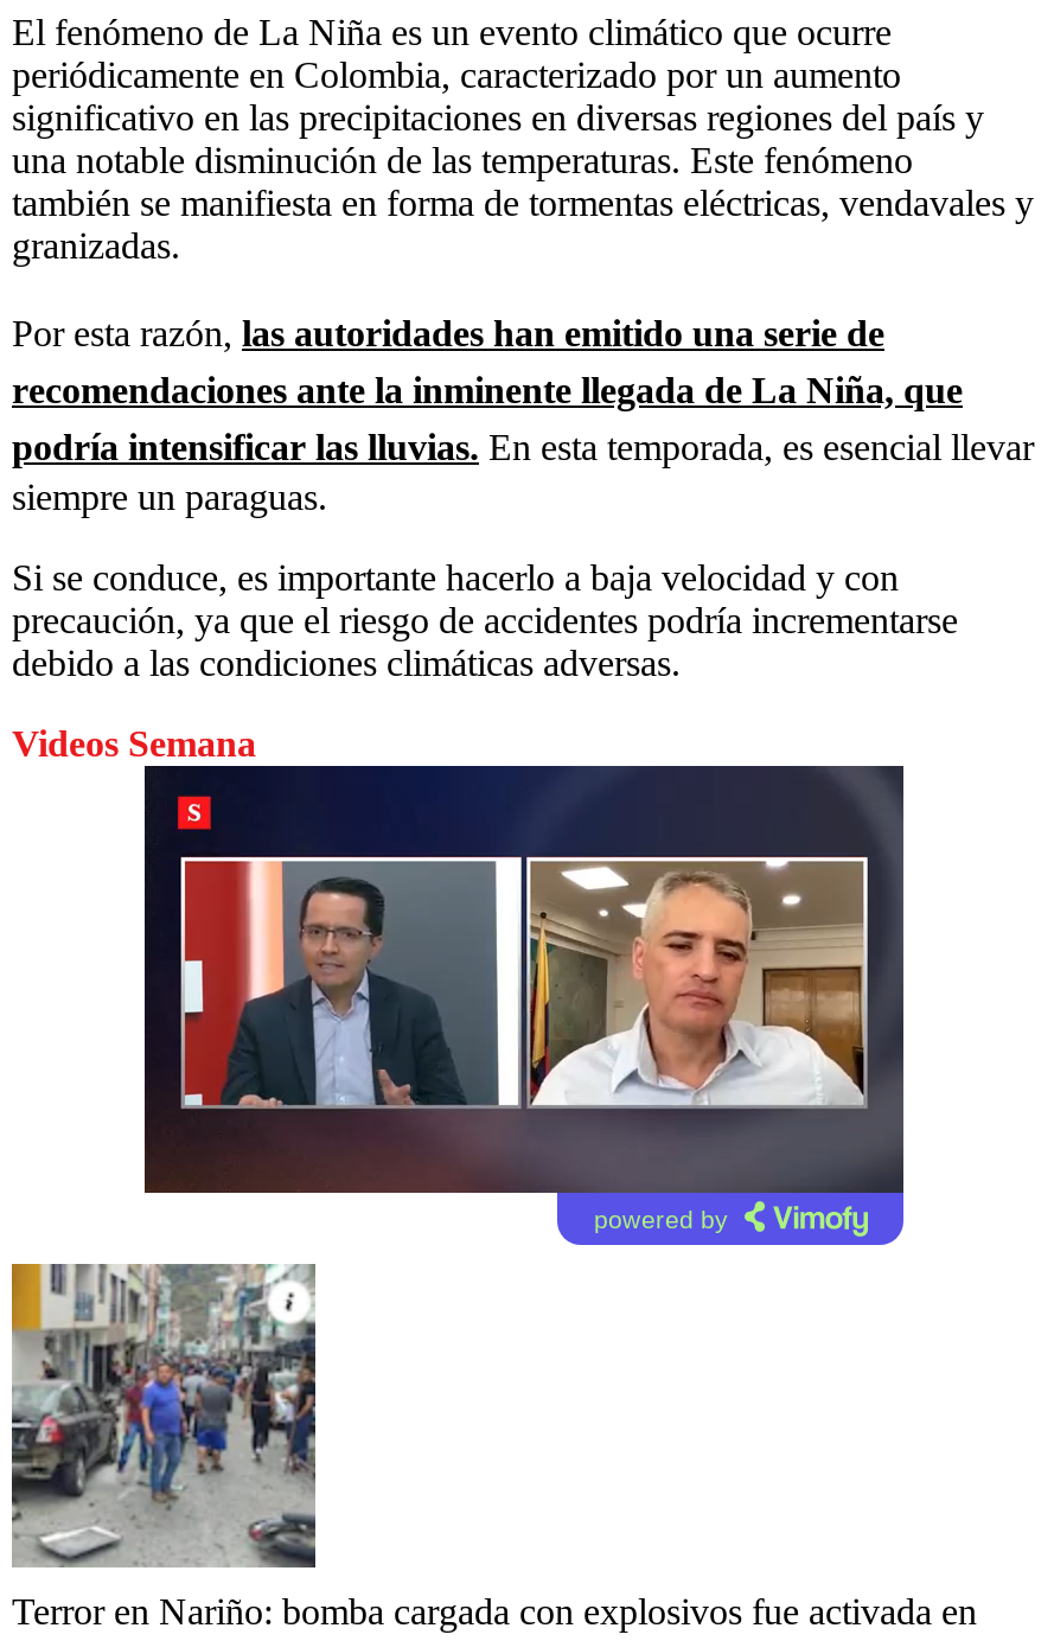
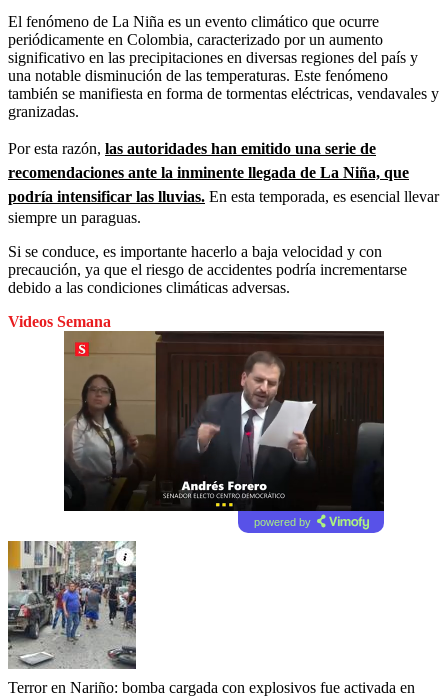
- [image]
+ [image]
